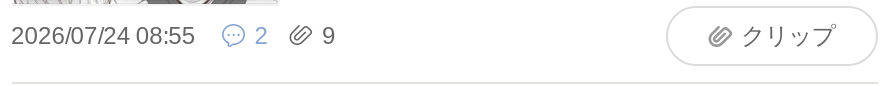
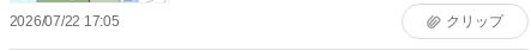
- 2026/07/24 08:55
- 2
- 9
+ 2026/07/22 17:05
